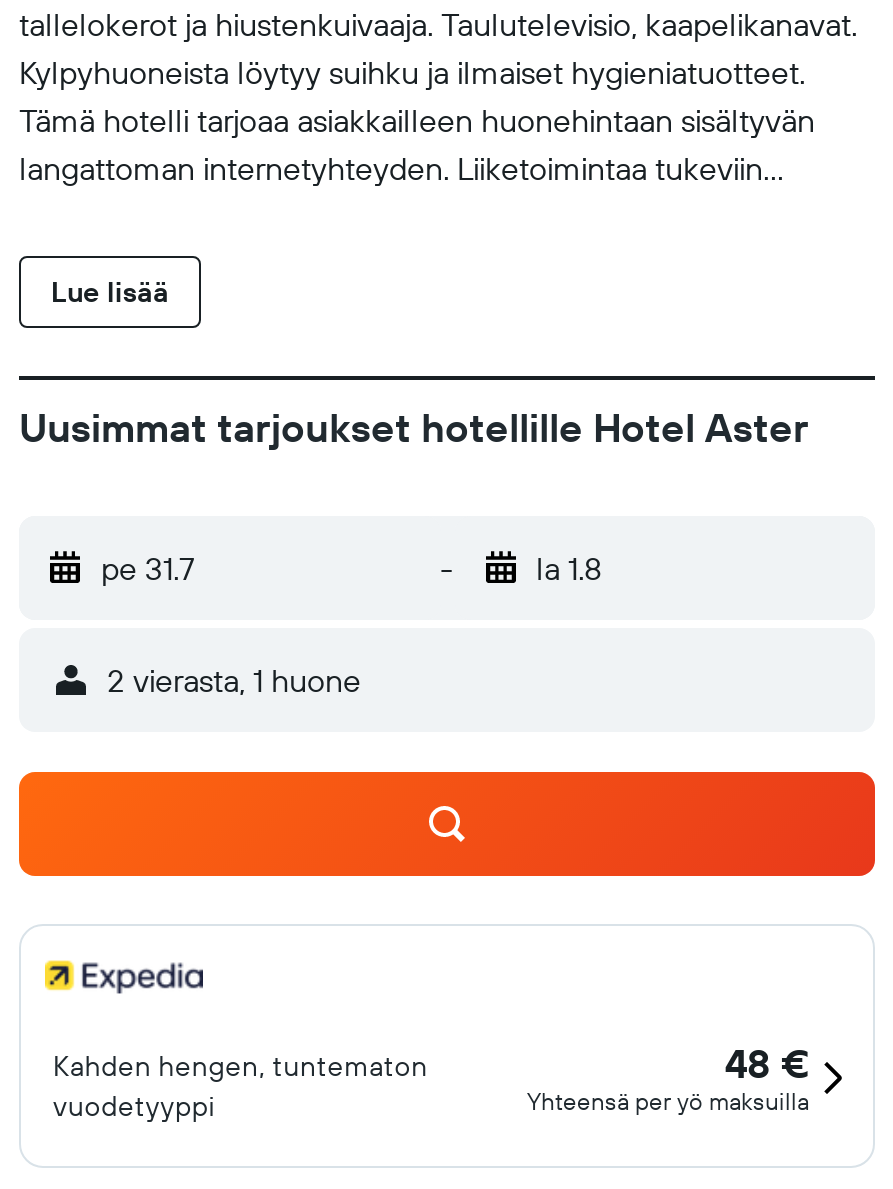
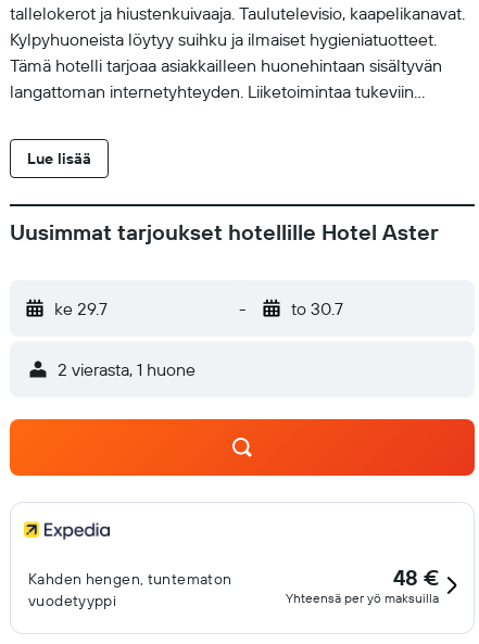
- pe 31.7
+ ke 29.7

- la 1.8
+ to 30.7
